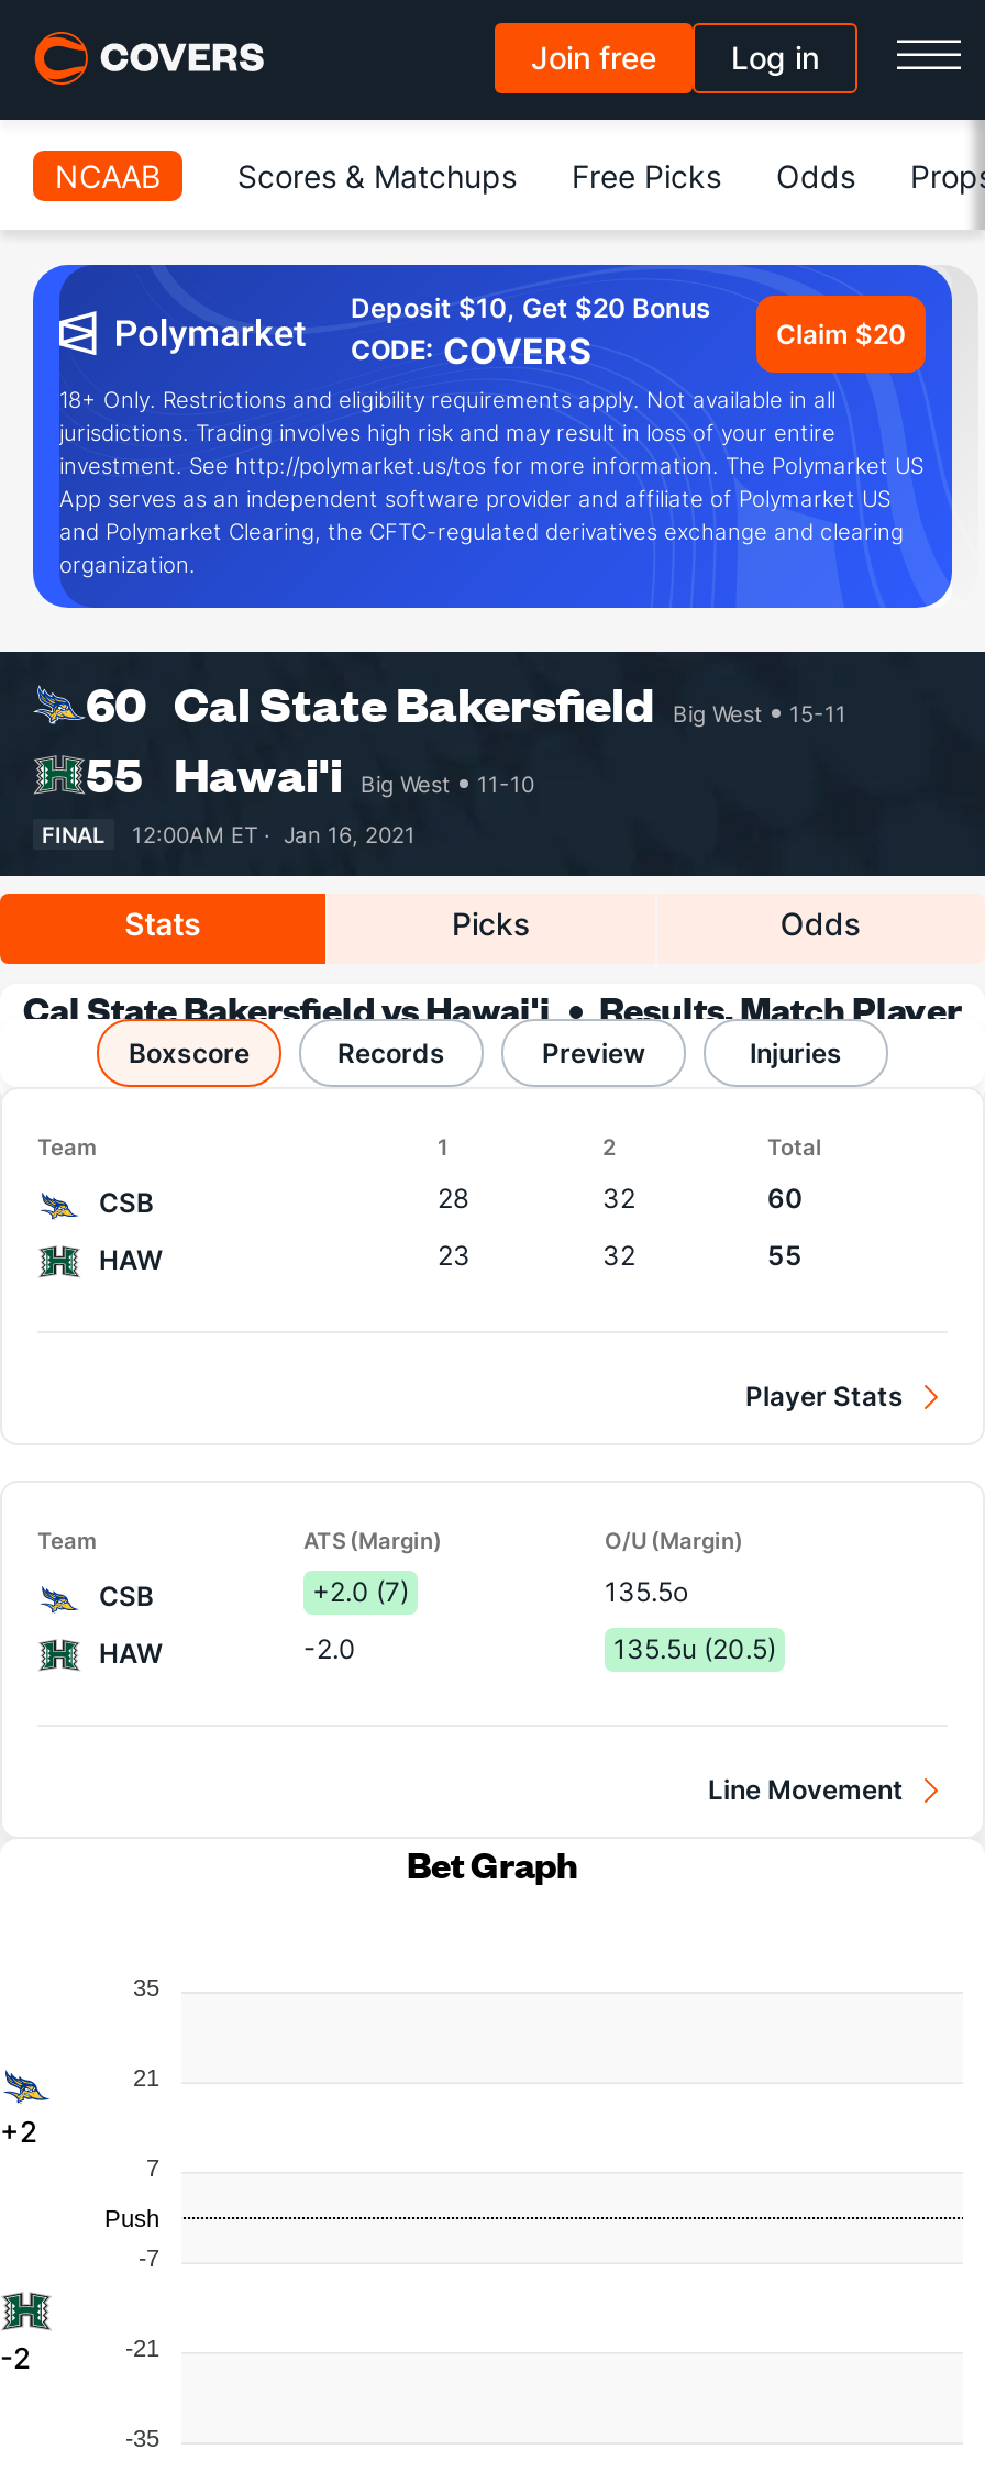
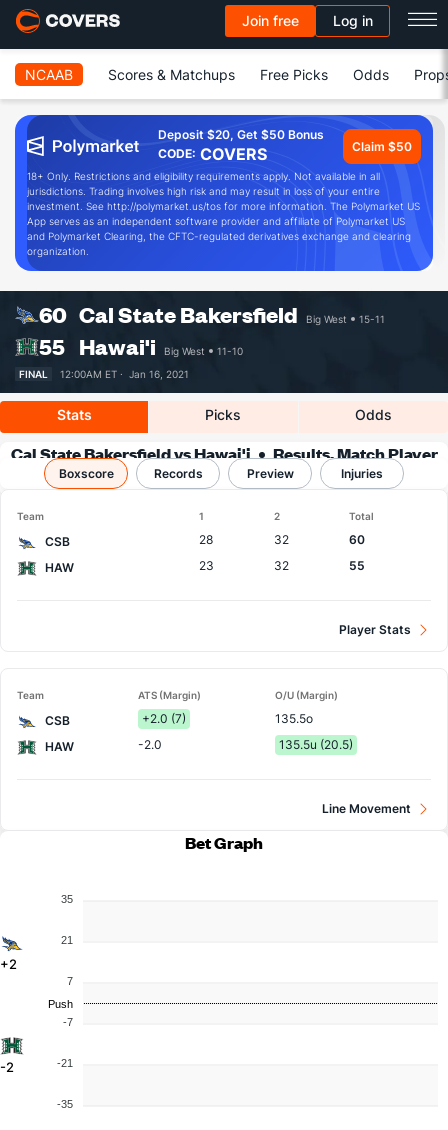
- Deposit $10, Get $20 Bonus
+ Deposit $20, Get $50 Bonus

- Claim $20
+ Claim $50
